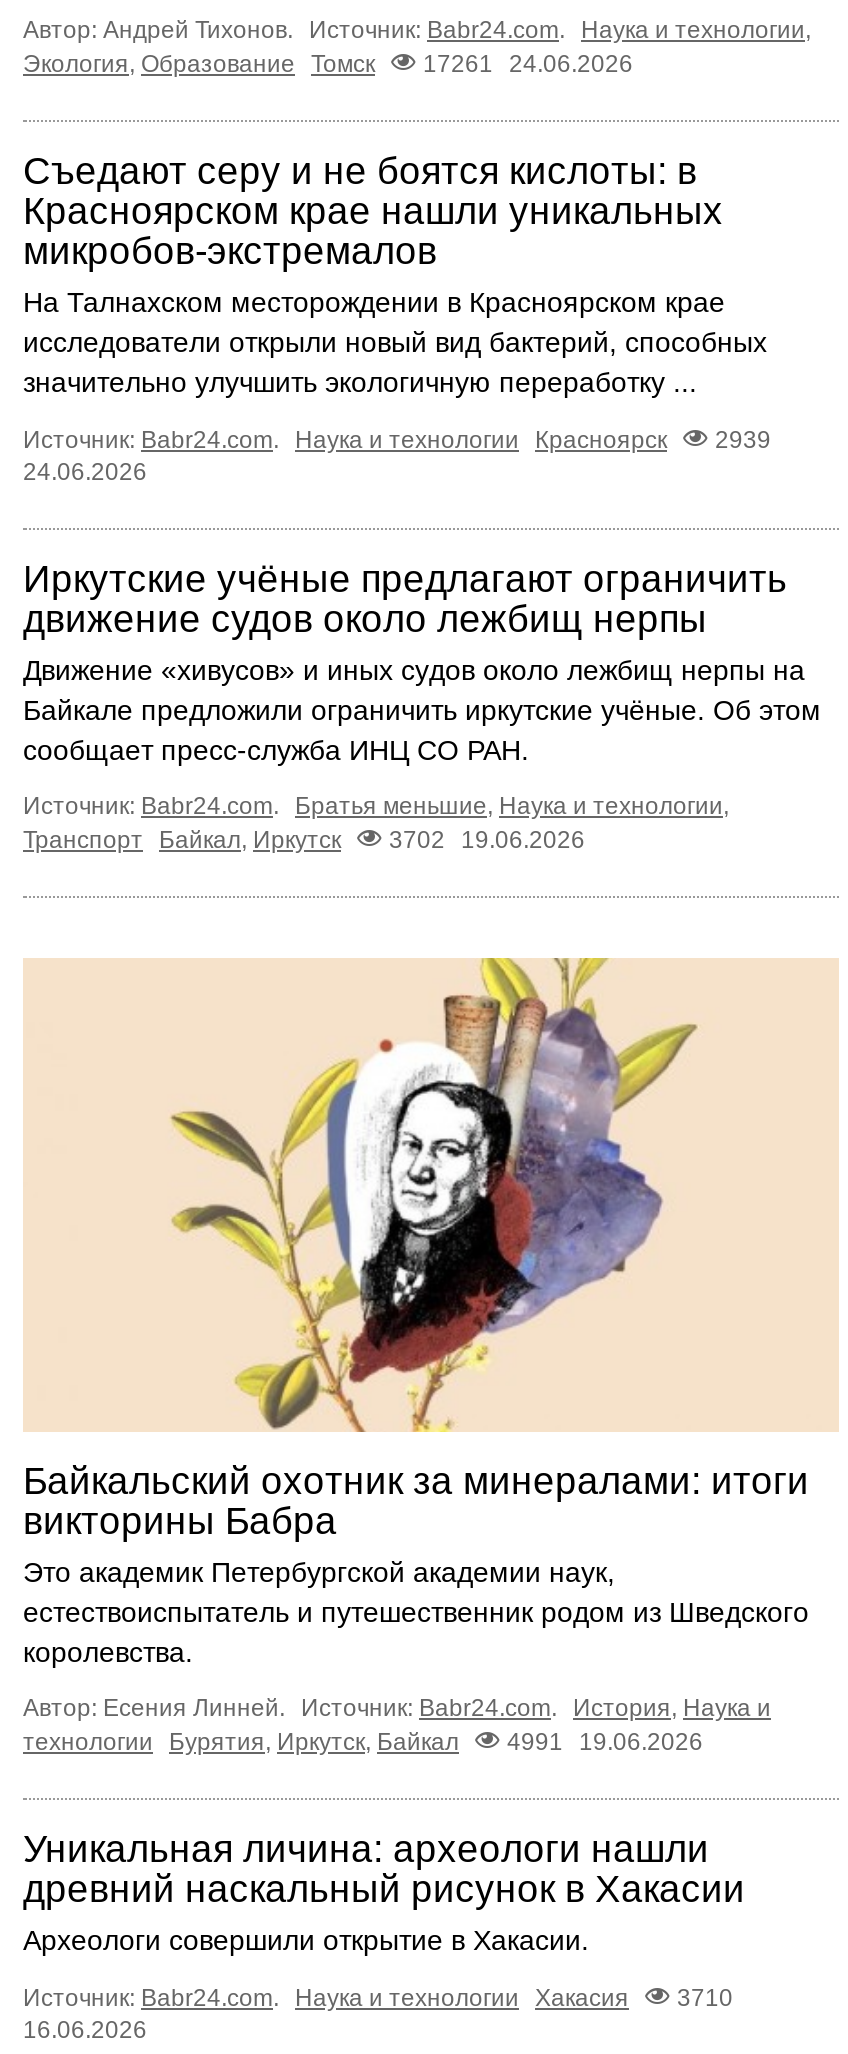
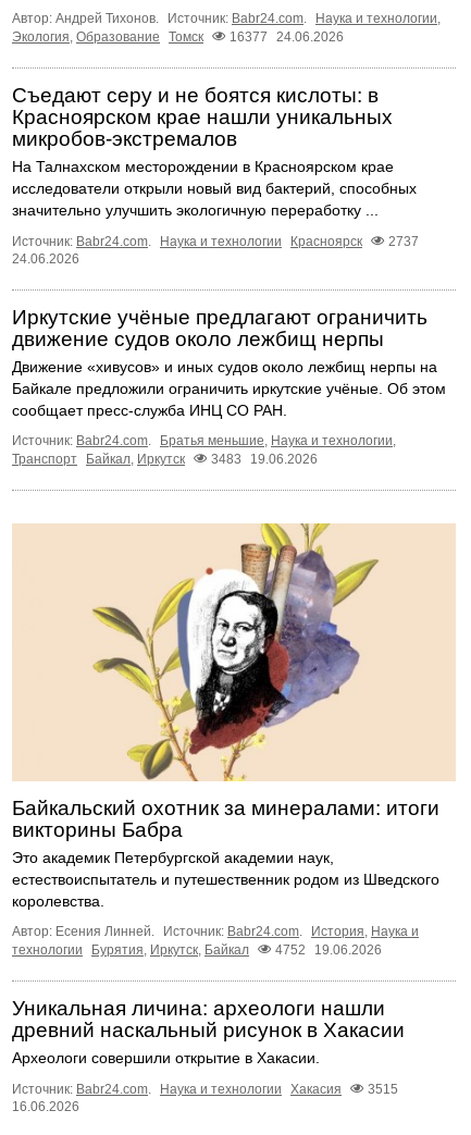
- Экология, Образование Томск 17261 24.06.2026
+ Экология, Образование Томск 16377 24.06.2026

- Источник: Babr24.com. Наука и технологии Красноярск 2939
+ Источник: Babr24.com. Наука и технологии Красноярск 2737

- Транспорт Байкал, Иркутск 3702 19.06.2026
+ Транспорт Байкал, Иркутск 3483 19.06.2026

- технологии Бурятия, Иркутск, Байкал 4991 19.06.2026
+ технологии Бурятия, Иркутск, Байкал 4752 19.06.2026

- Источник: Babr24.com. Наука и технологии Хакасия 3710
+ Источник: Babr24.com. Наука и технологии Хакасия 3515
